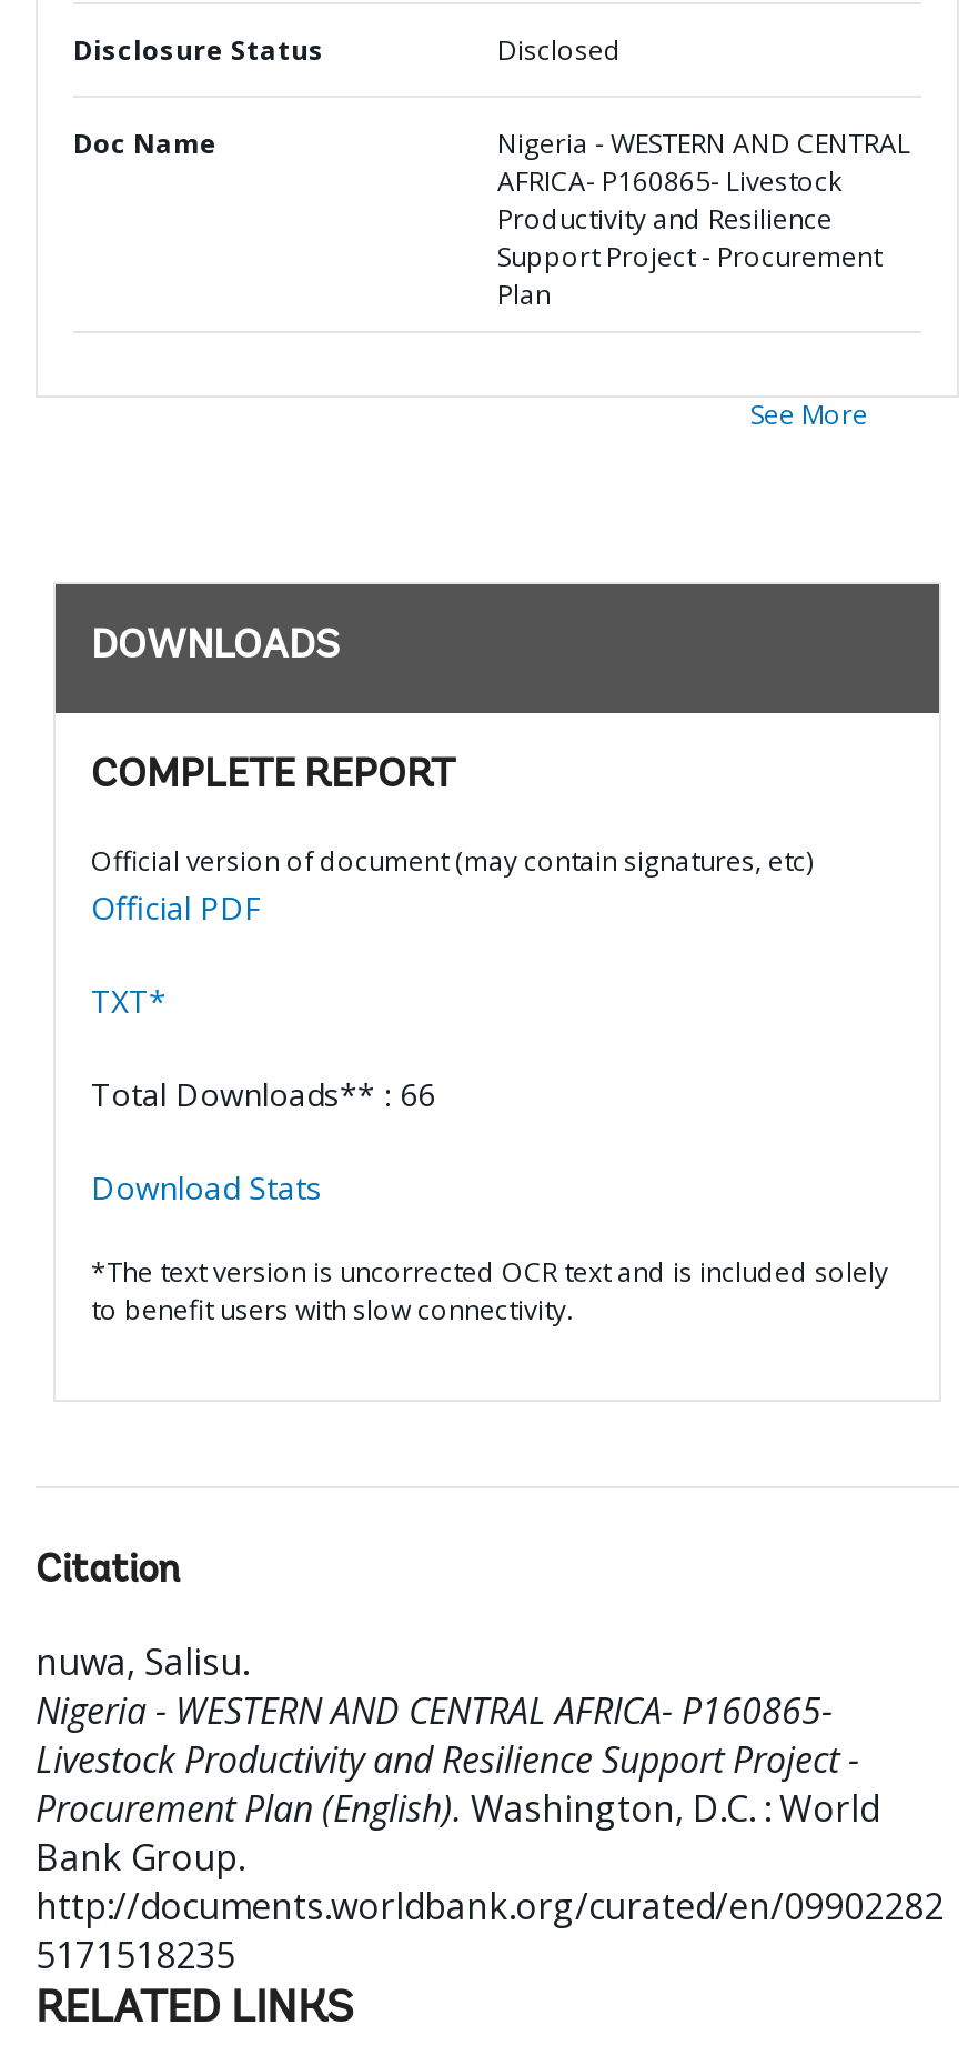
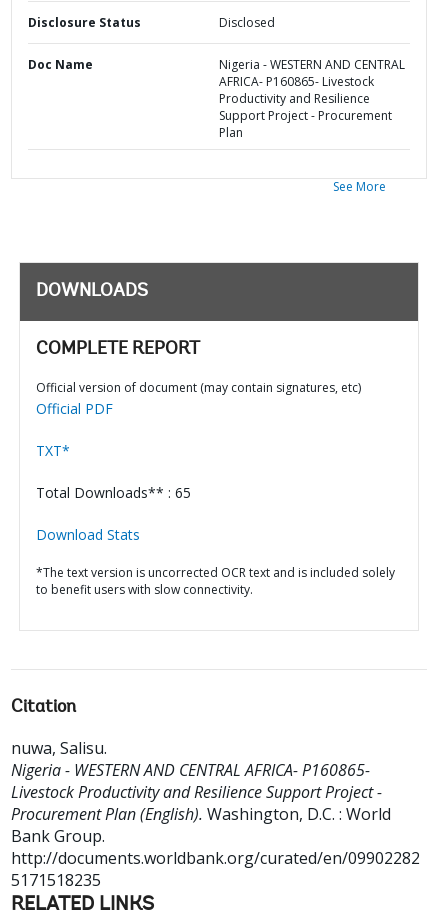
- Total Downloads** : 66
+ Total Downloads** : 65
